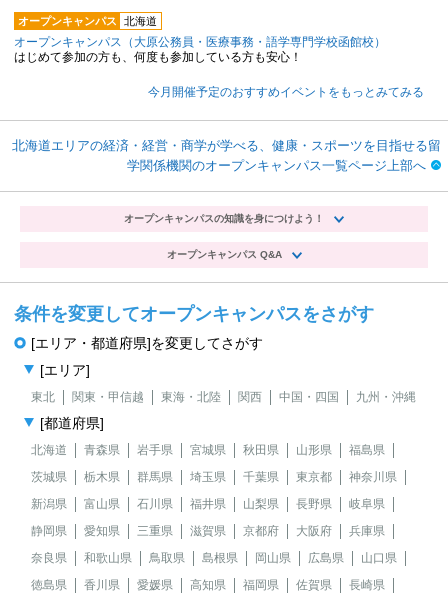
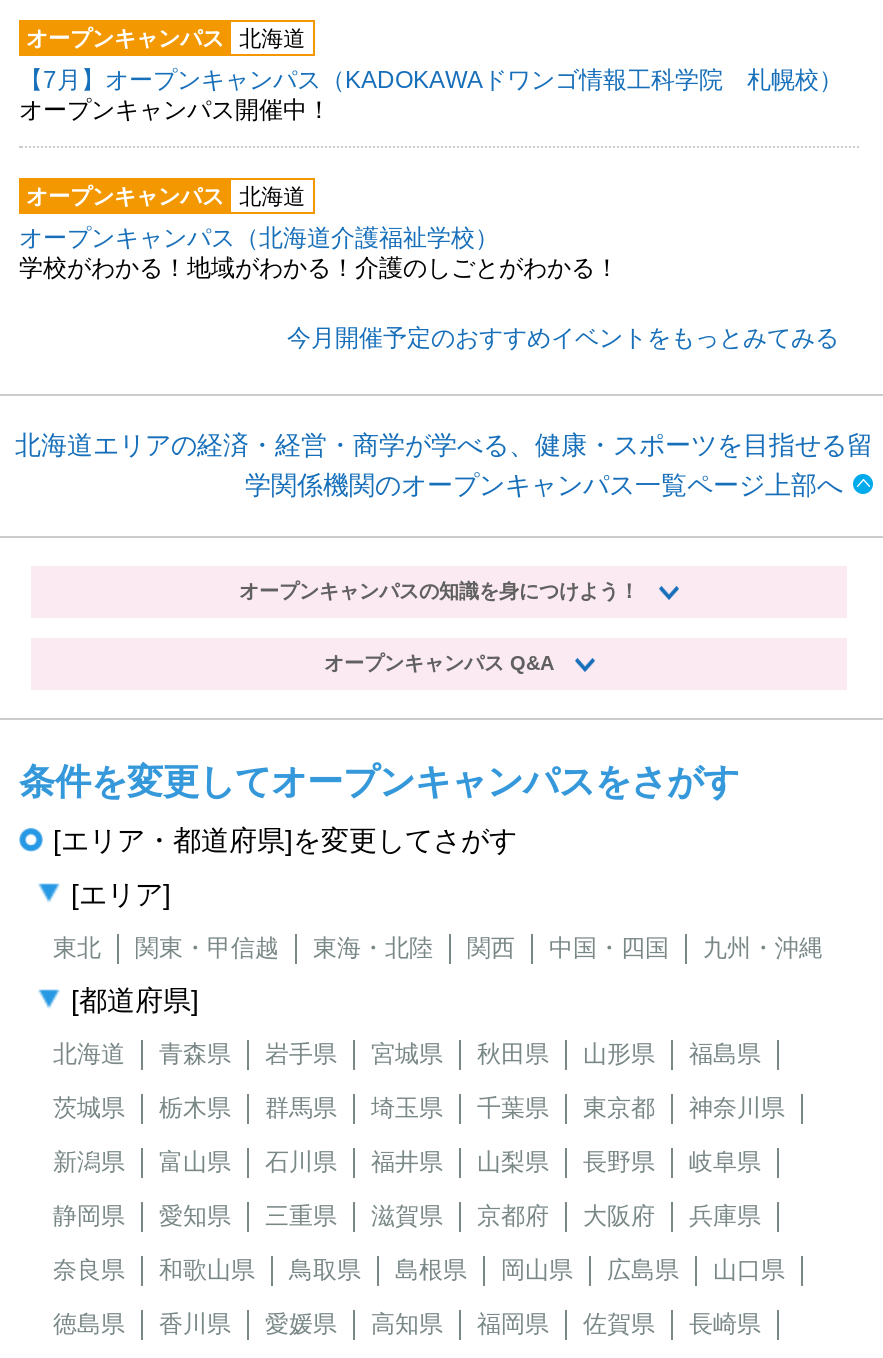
- オープンキャンパス（大原公務員・医療事務・語学専門学校函館校）
- はじめて参加の方も、何度も参加している方も安心！
+ 【7月】オープンキャンパス（KADOKAWAドワンゴ情報工科学院 札幌校）
+ オープンキャンパス開催中！
+ オープンキャンパス
+ 北海道
+ オープンキャンパス（北海道介護福祉学校）
+ 学校がわかる！地域がわかる！介護のしごとがわかる！
